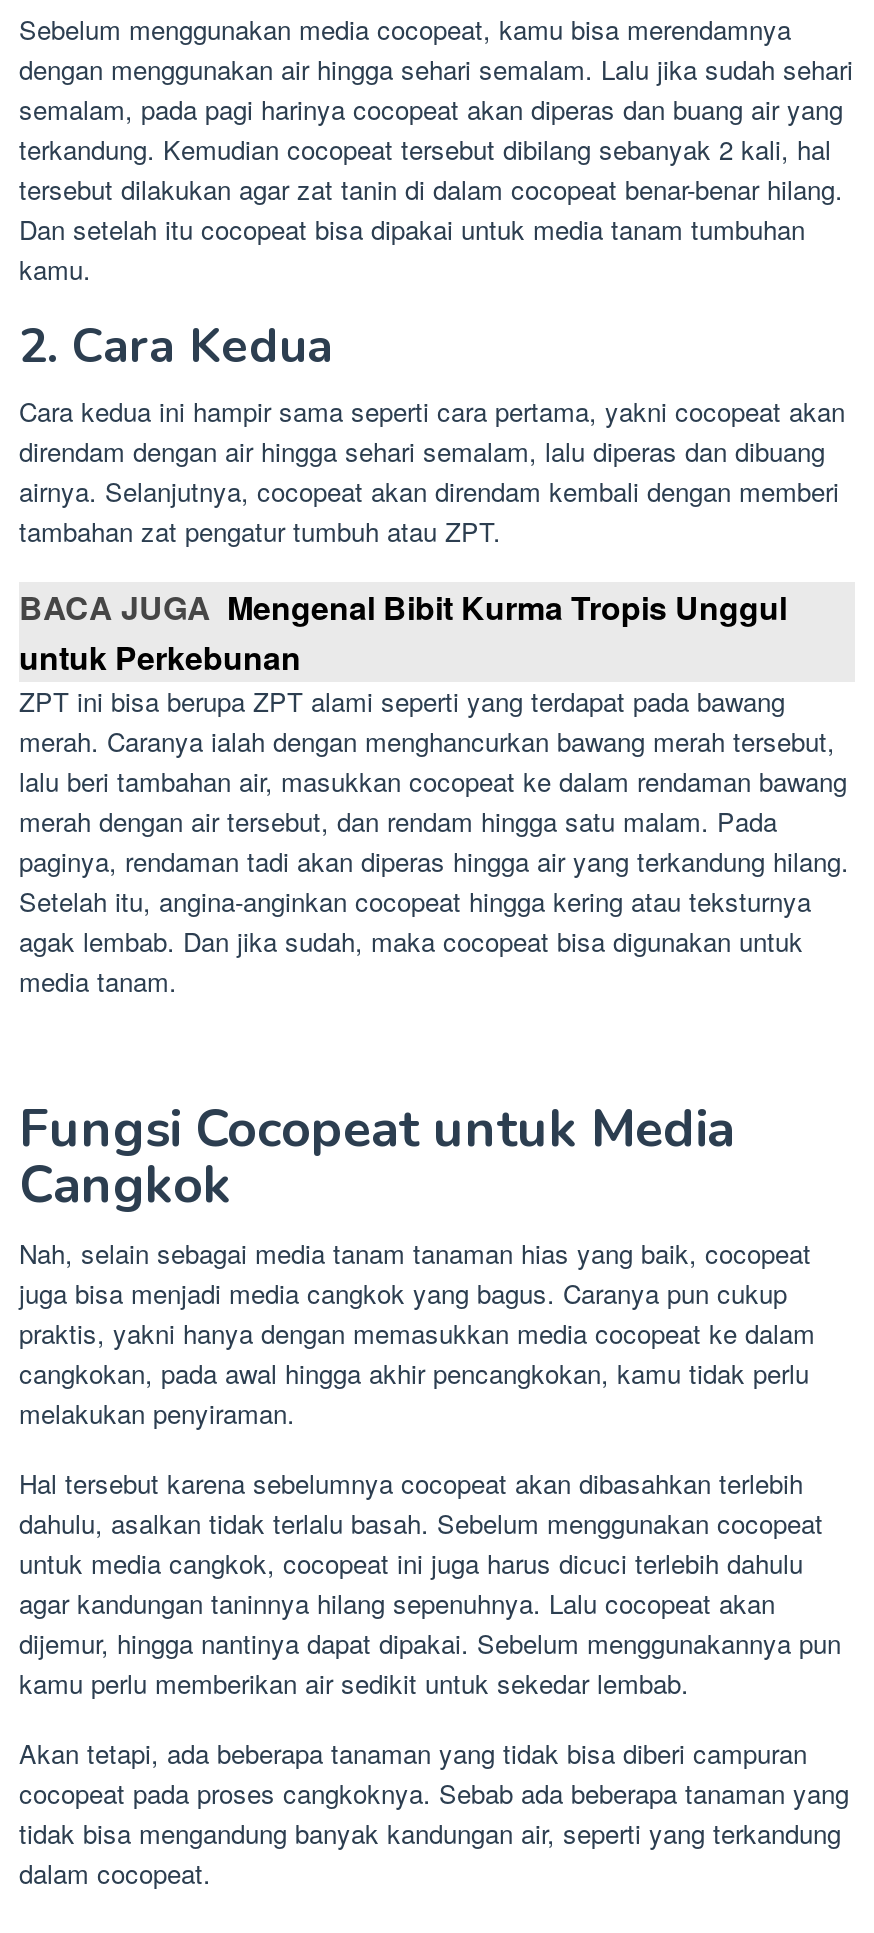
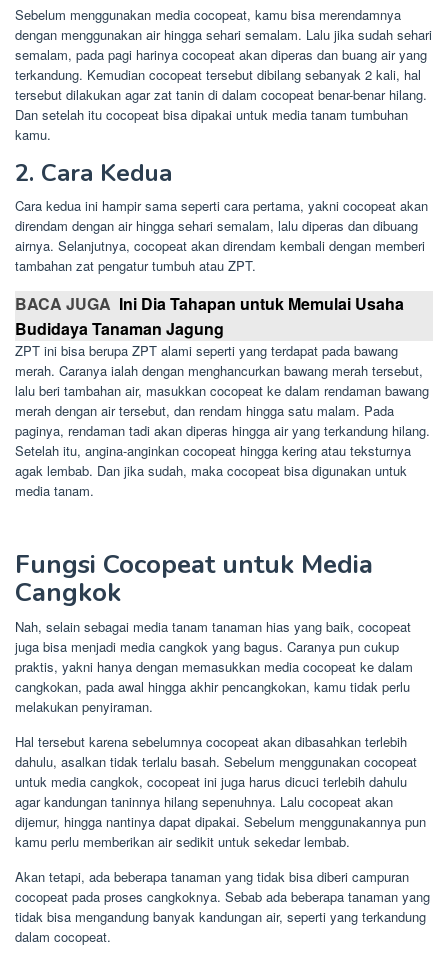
- BACA JUGA Mengenal Bibit Kurma Tropis Unggul
- untuk Perkebunan
+ BACA JUGA Ini Dia Tahapan untuk Memulai Usaha
+ Budidaya Tanaman Jagung
